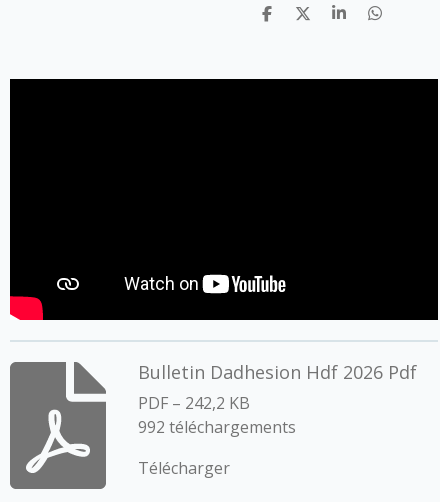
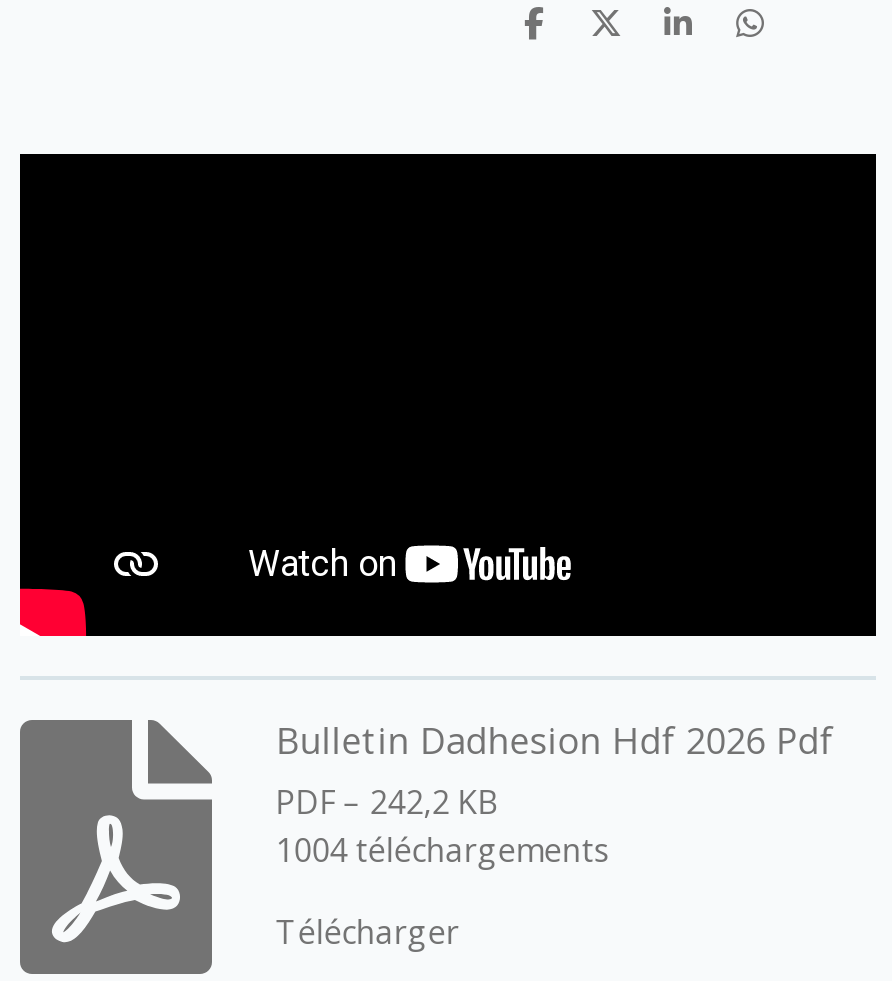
- 992 téléchargements
+ 1004 téléchargements
